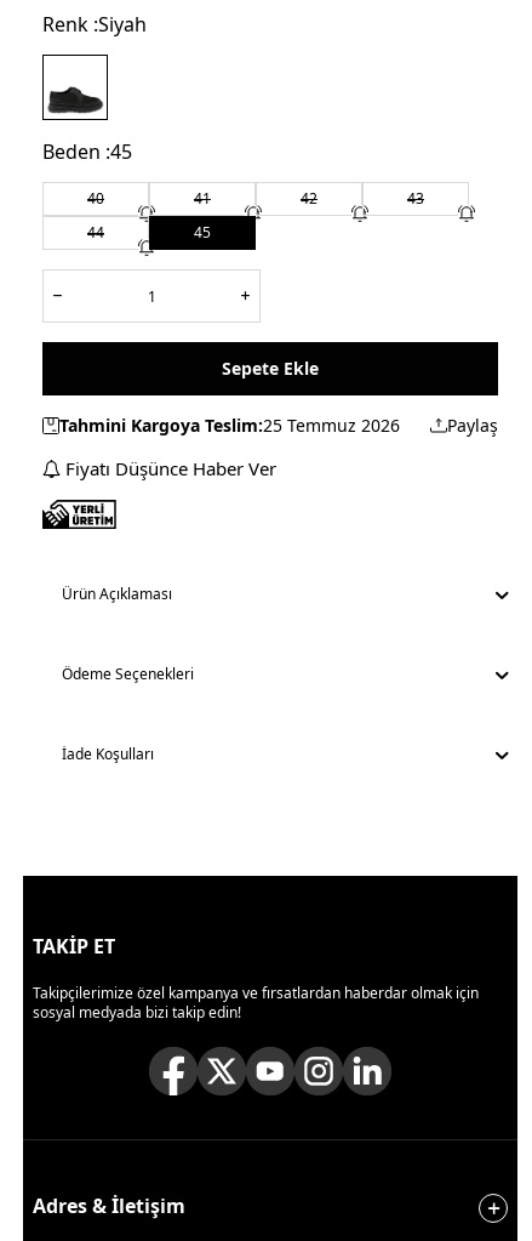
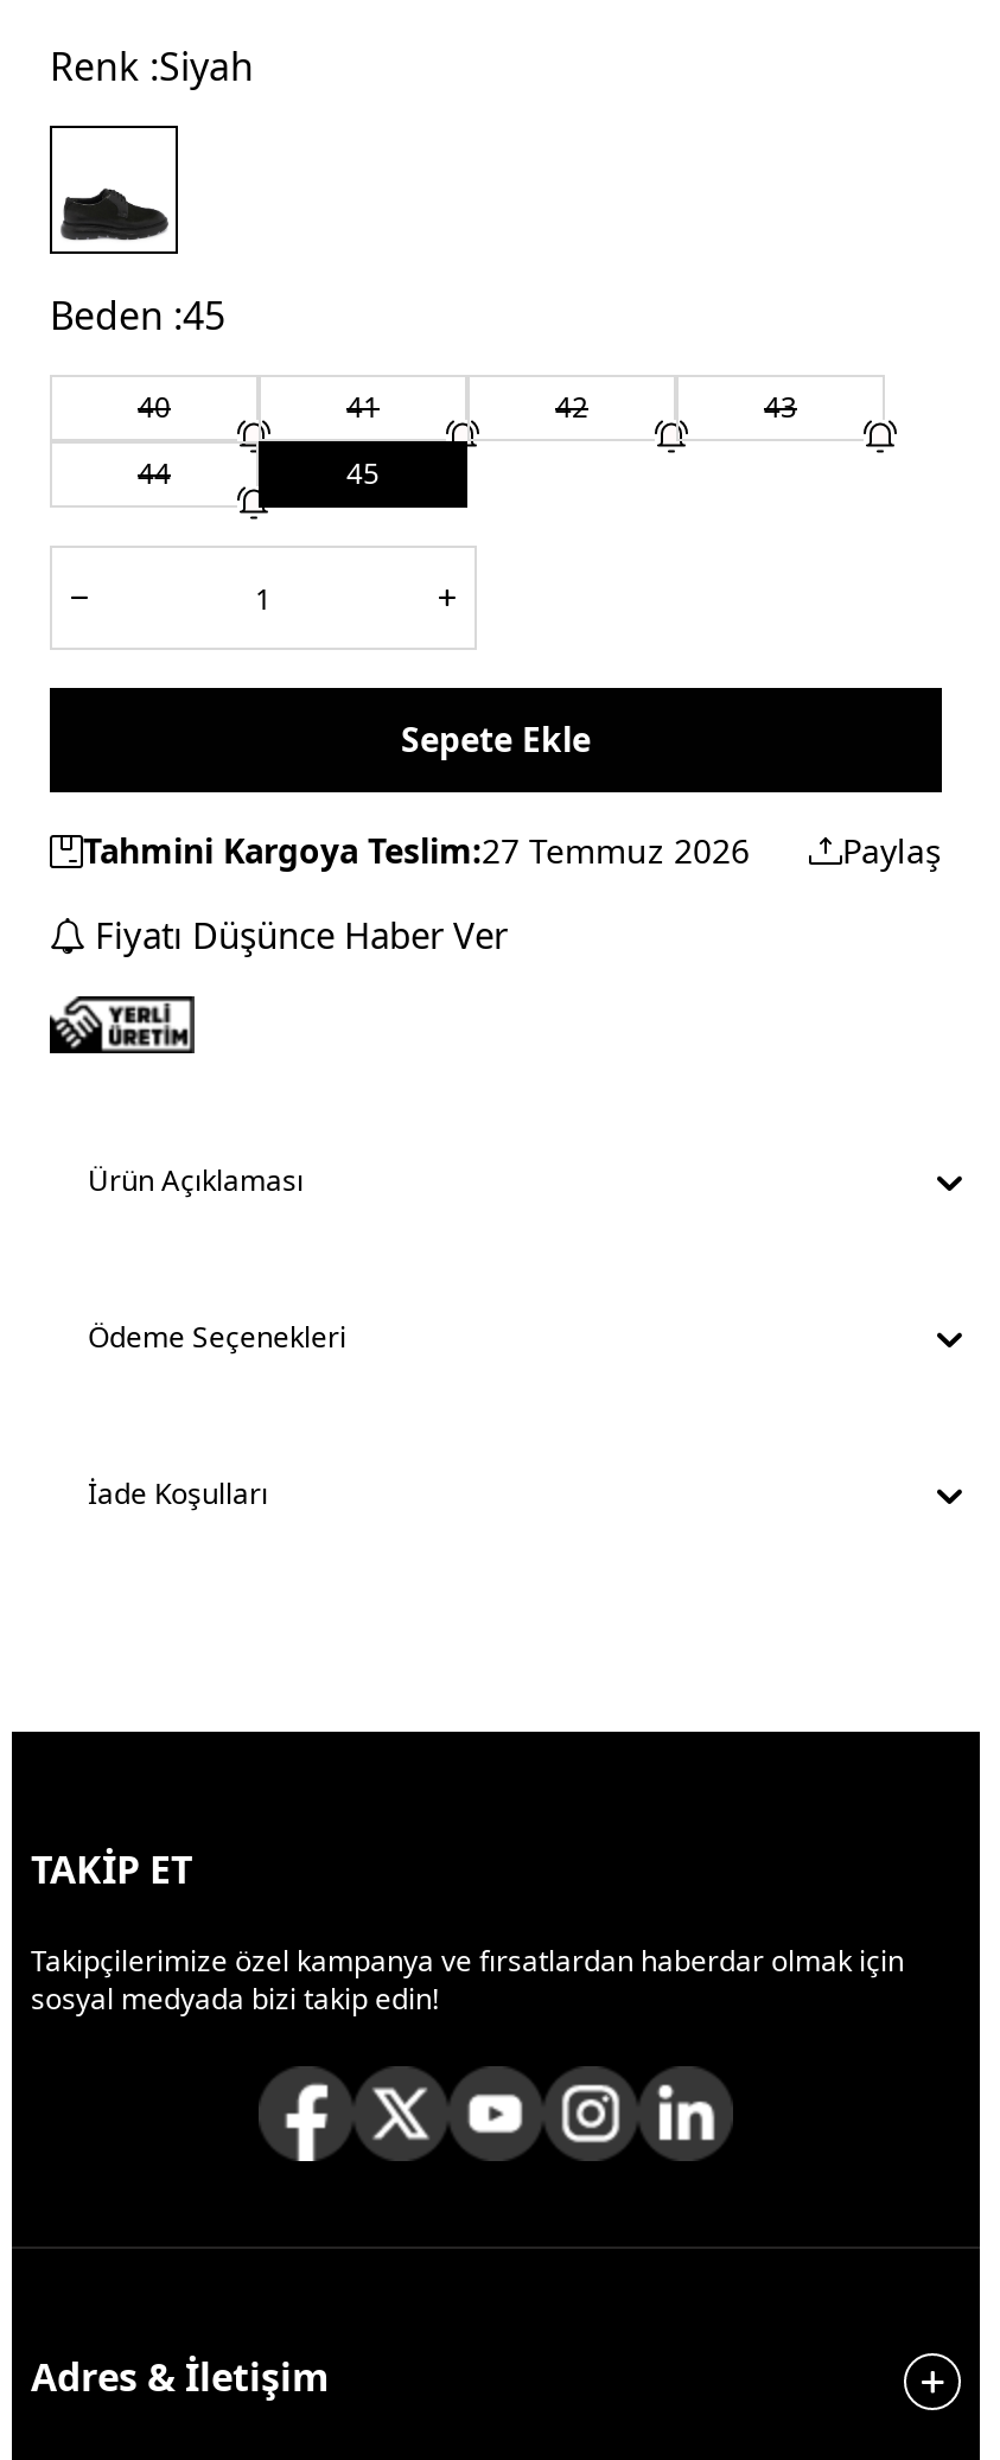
- Tahmini Kargoya Teslim:25 Temmuz 2026
+ Tahmini Kargoya Teslim:27 Temmuz 2026
